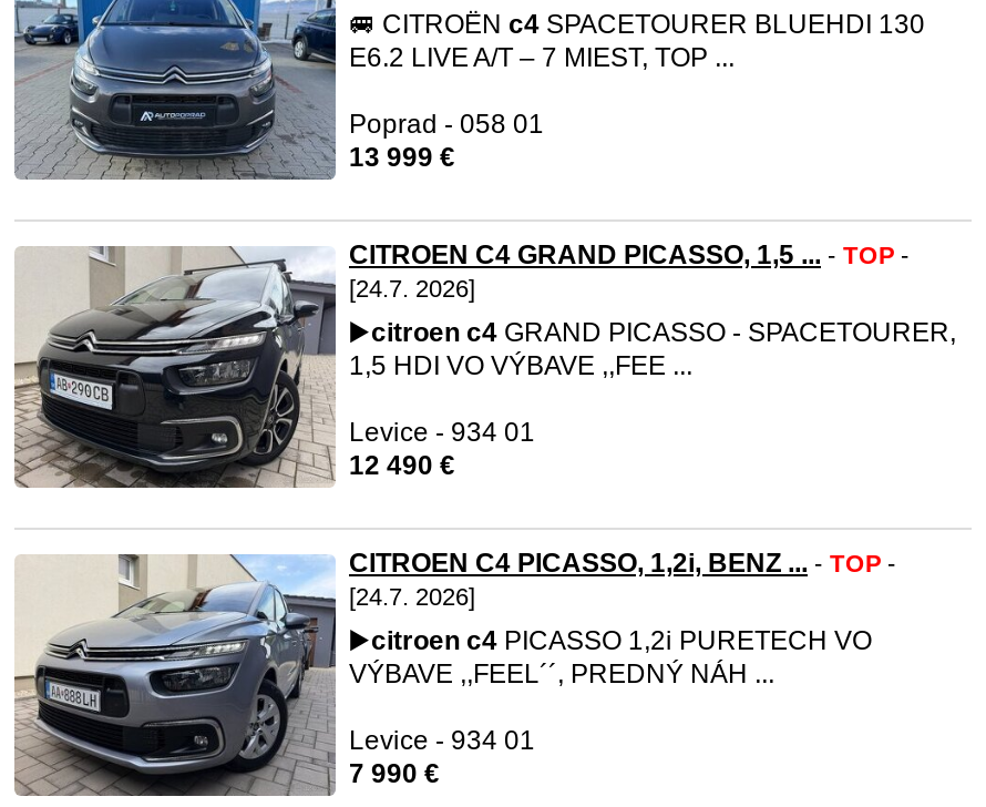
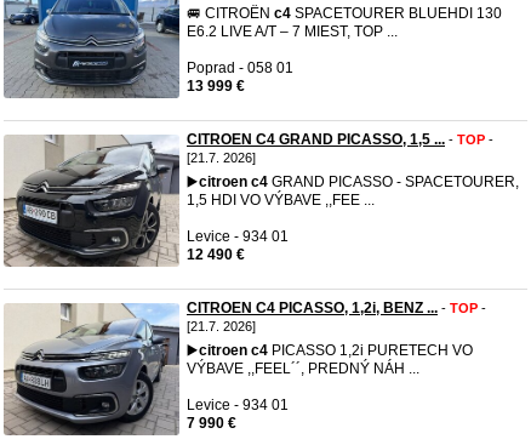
- [24.7. 2026]
+ [21.7. 2026]

- [24.7. 2026]
+ [21.7. 2026]
